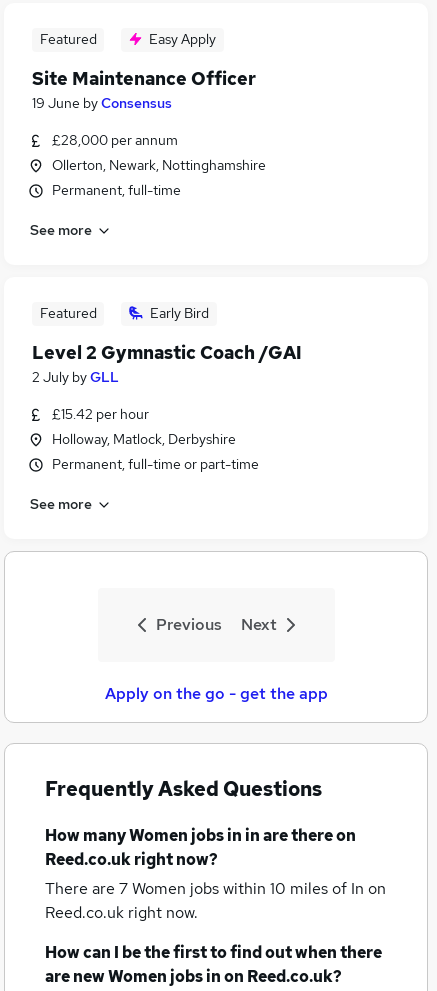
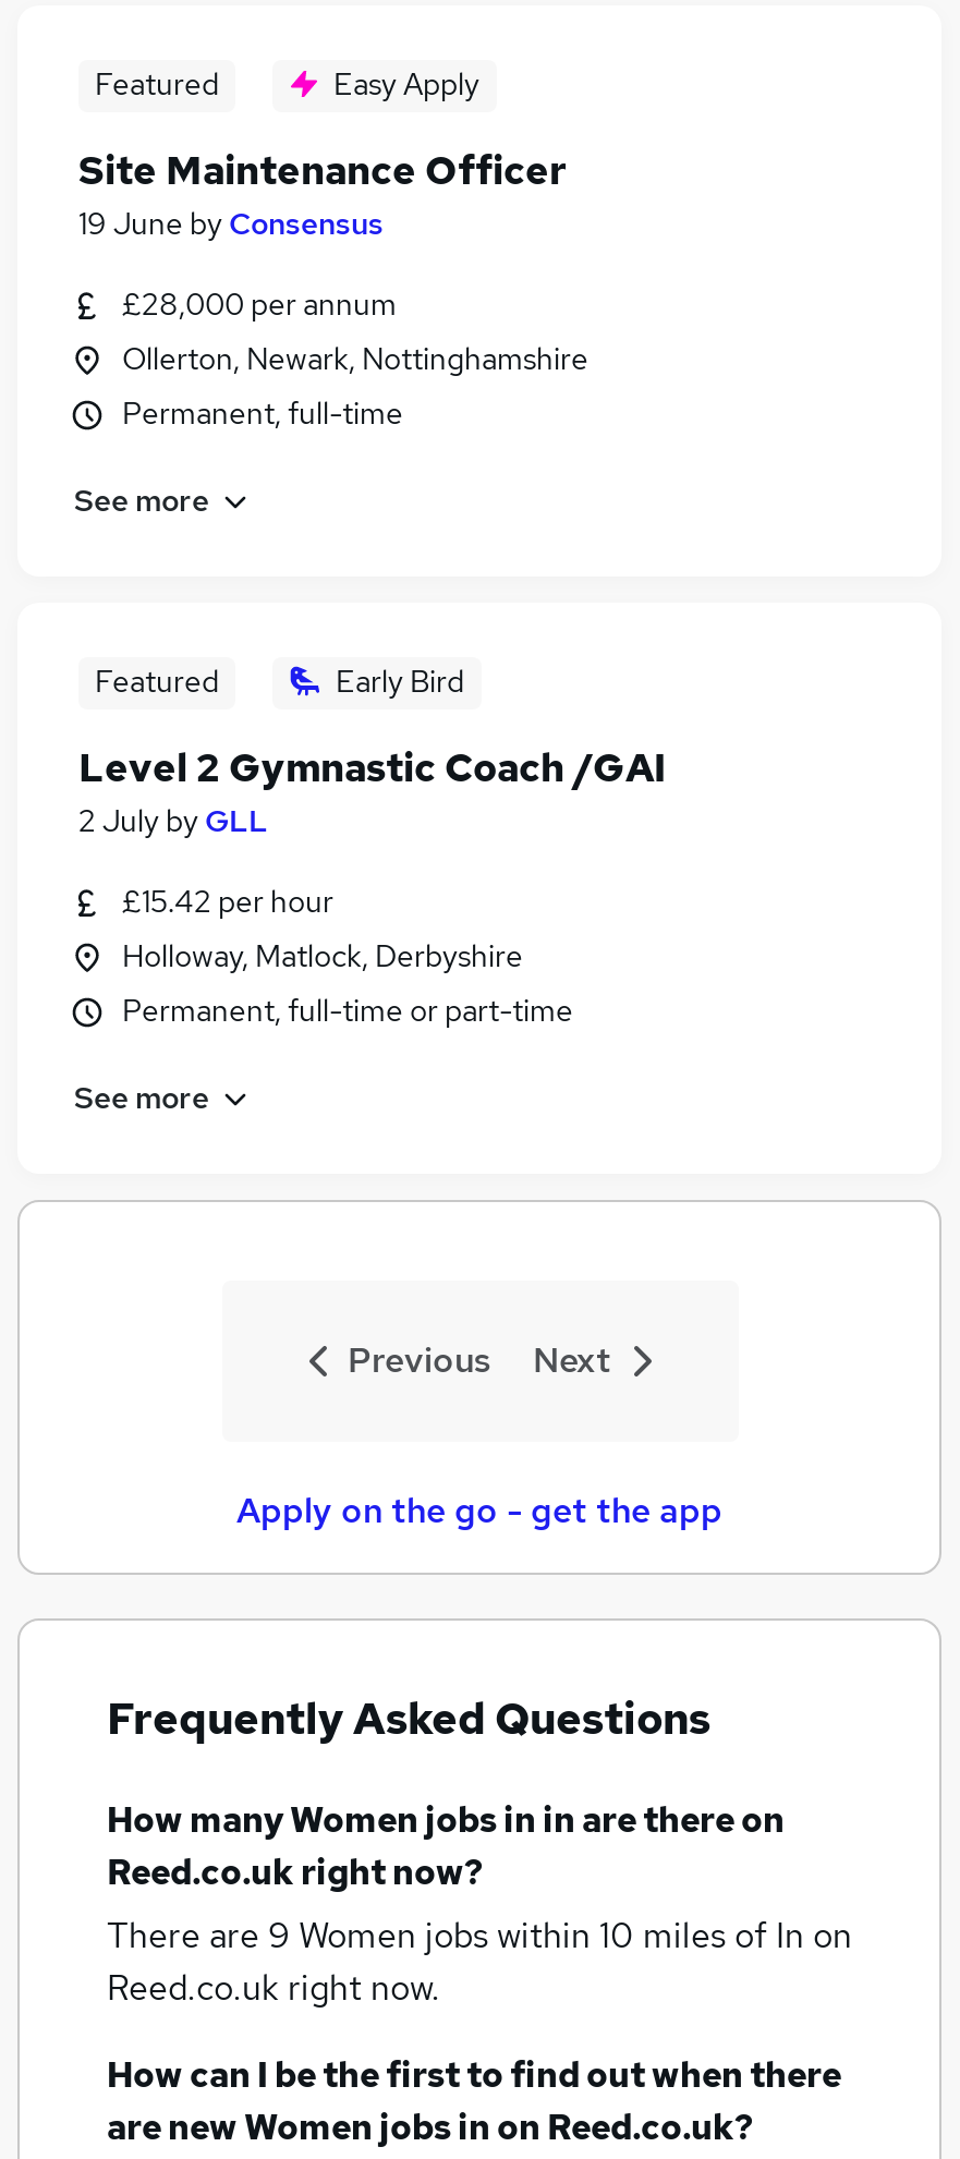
- There are 7 Women jobs within 10 miles of In on
+ There are 9 Women jobs within 10 miles of In on
